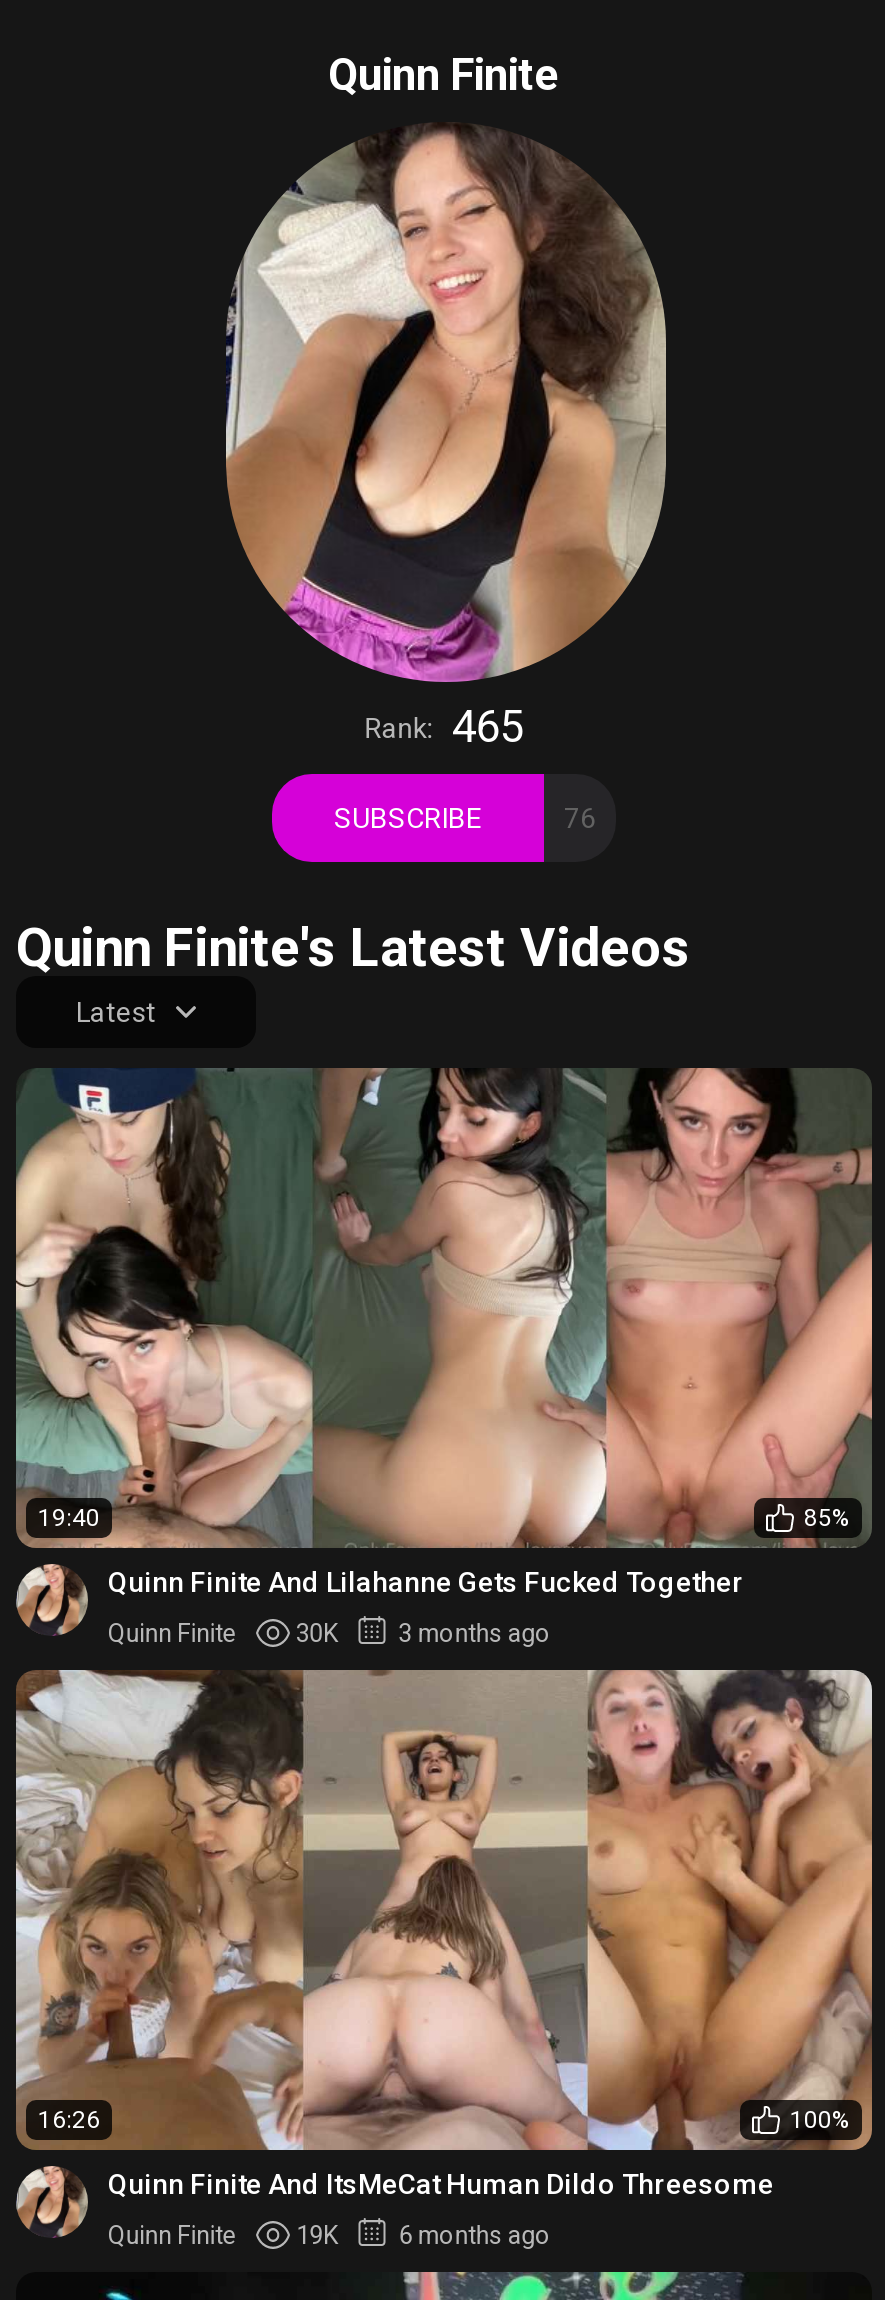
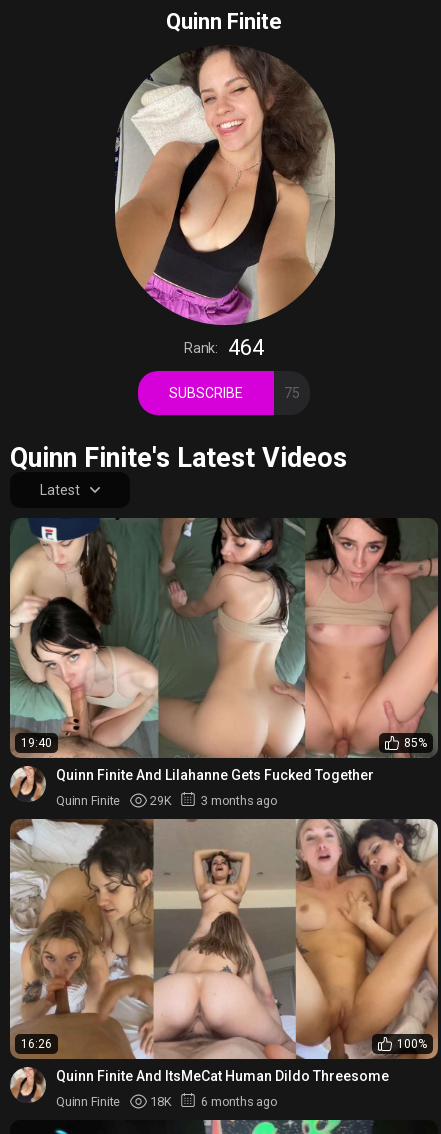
- Rank: 465
+ Rank: 464

- 76
+ 75

- Quinn Finite 30K 3 months ago
+ Quinn Finite 29K 3 months ago

- Quinn Finite 19K 6 months ago
+ Quinn Finite 18K 6 months ago
